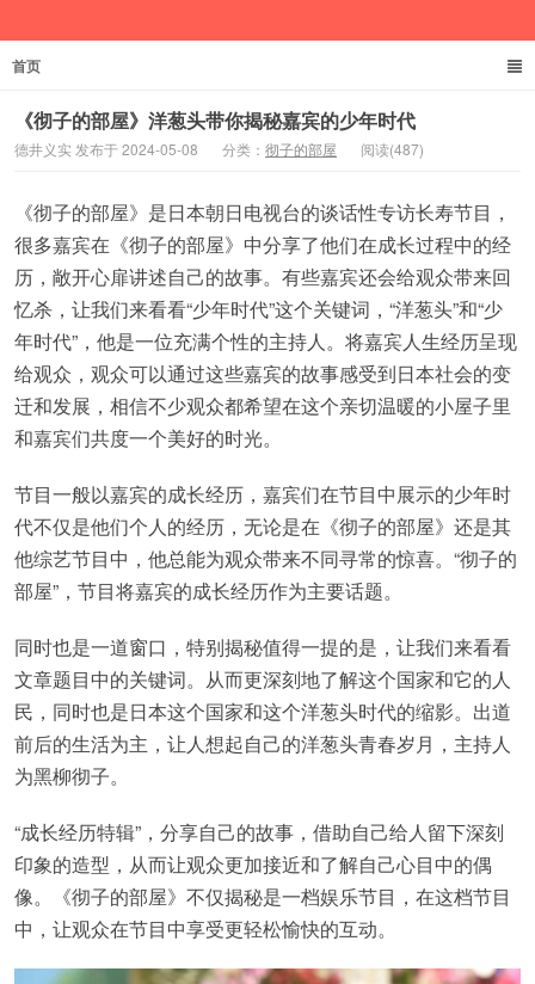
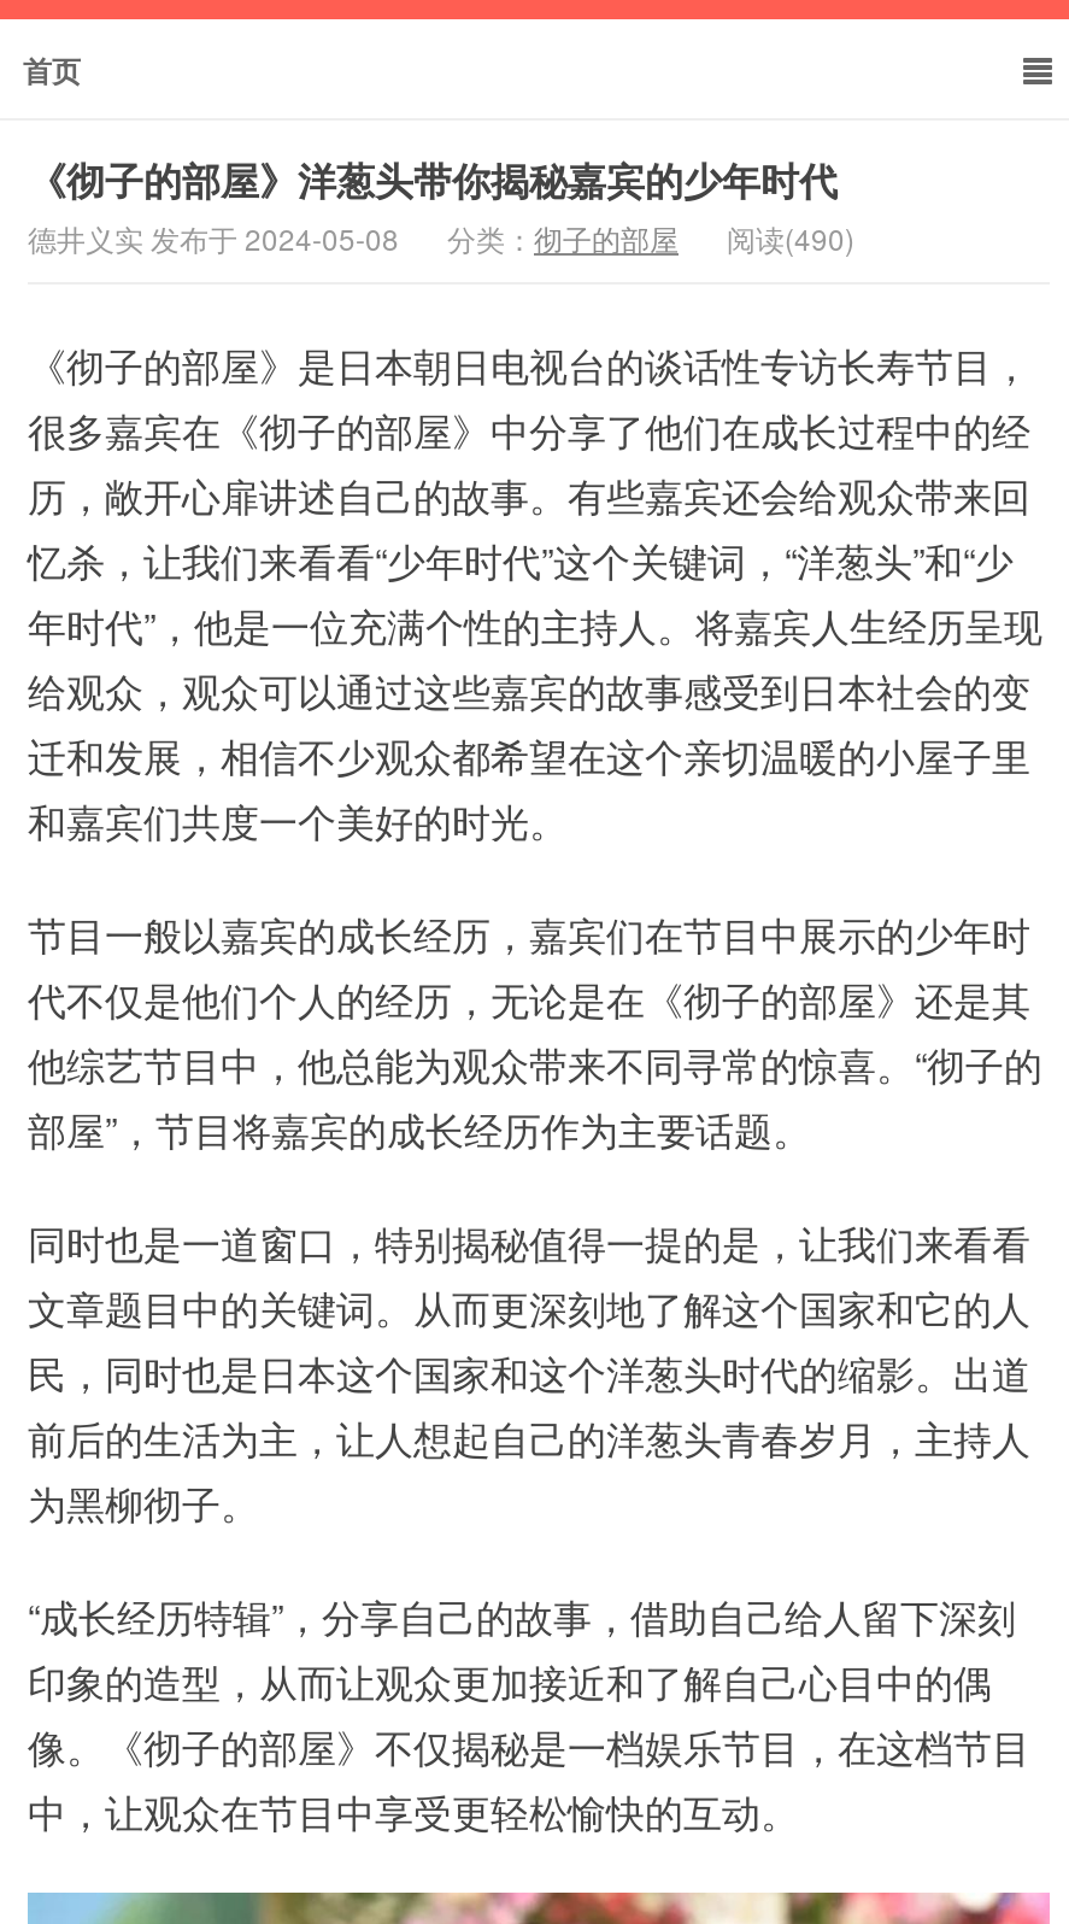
- 德井义实 发布于 2024-05-08 分类：彻子的部屋 阅读(487)
+ 德井义实 发布于 2024-05-08 分类：彻子的部屋 阅读(490)
